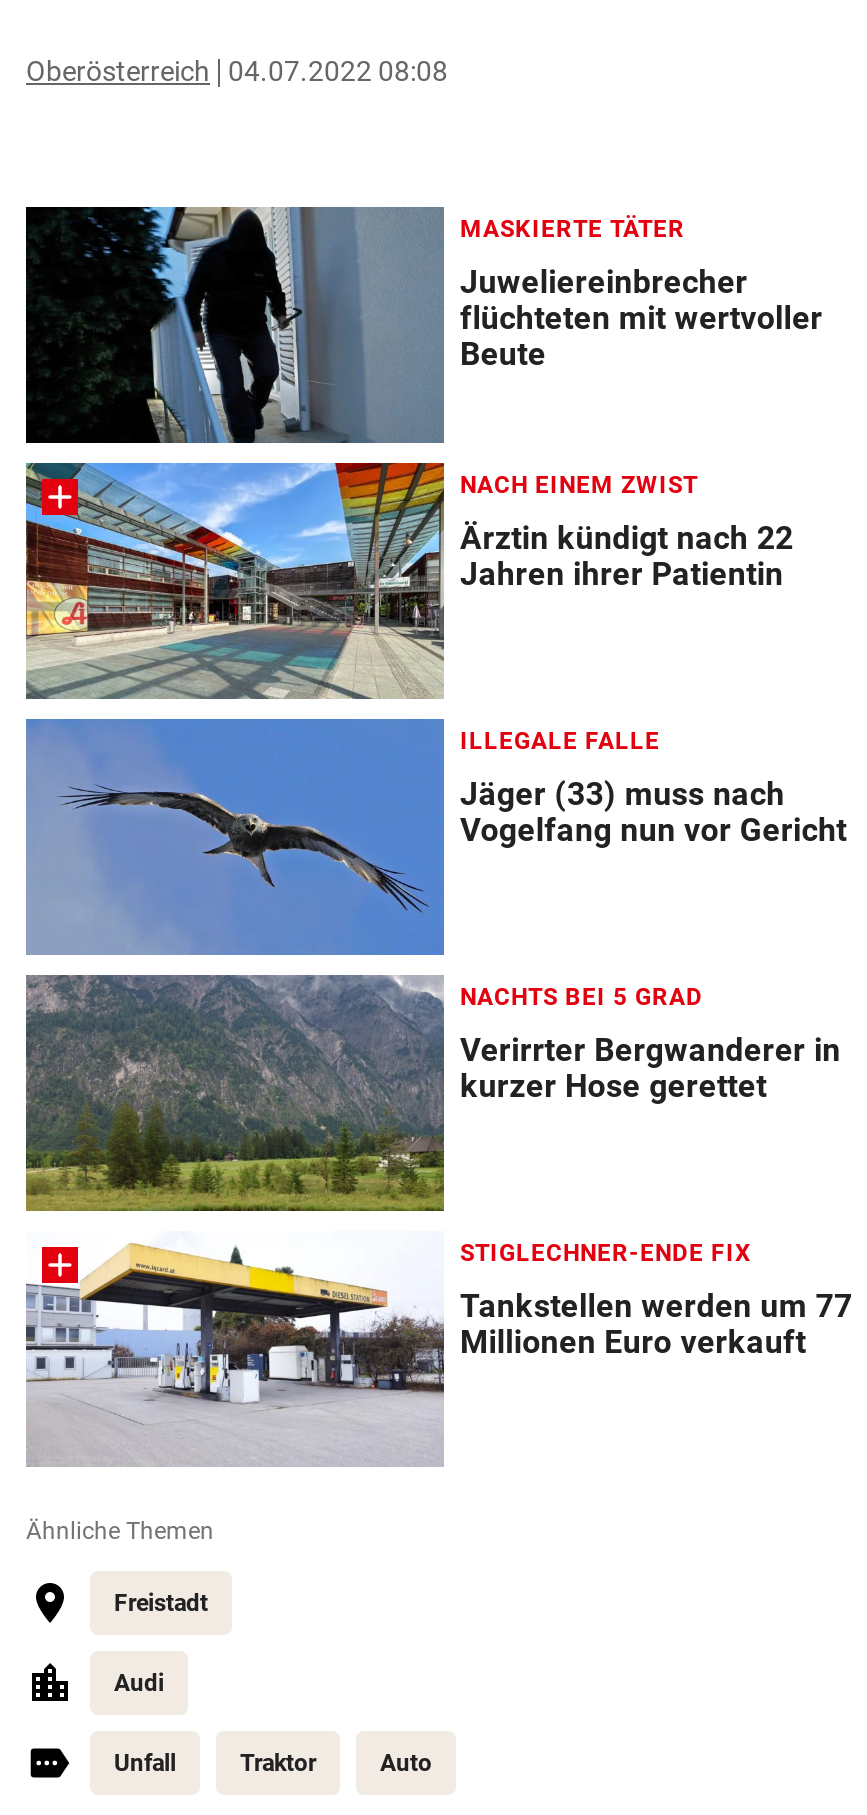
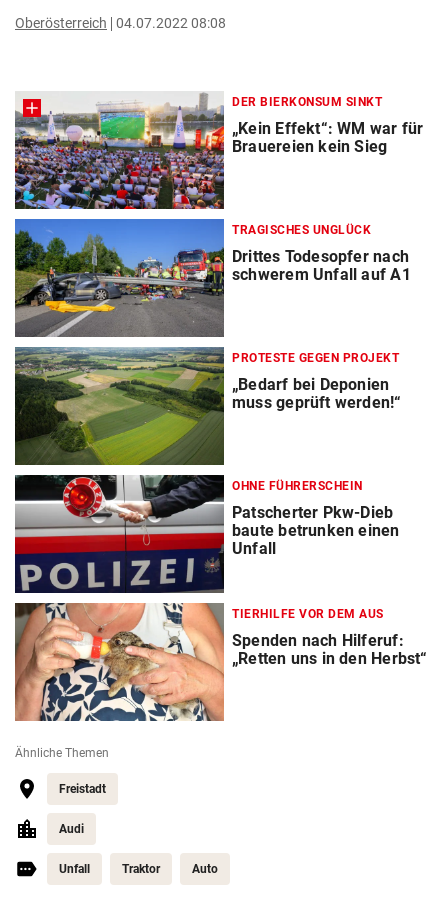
- [image]
- MASKIERTE TÄTER
+ [image]
+ DER BIERKONSUM SINKT

- Juweliereinbrecher
- flüchteten mit wertvoller
- Beute
+ „Kein Effekt“: WM war für
+ Brauereien kein Sieg

- [image]
- NACH EINEM ZWIST
+ [image]
+ TRAGISCHES UNGLÜCK

- Ärztin kündigt nach 22
- Jahren ihrer Patientin
+ Drittes Todesopfer nach
+ schwerem Unfall auf A1

- [image]
- ILLEGALE FALLE
+ [image]
+ PROTESTE GEGEN PROJEKT

- Jäger (33) muss nach
- Vogelfang nun vor Gericht
+ „Bedarf bei Deponien
+ muss geprüft werden!“

- [image]
- NACHTS BEI 5 GRAD
+ [image]
+ OHNE FÜHRERSCHEIN

- Verirrter Bergwanderer in
- kurzer Hose gerettet
+ Patscherter Pkw-Dieb
+ baute betrunken einen
+ Unfall

- [image]
- STIGLECHNER-ENDE FIX
+ [image]
+ TIERHILFE VOR DEM AUS

- Tankstellen werden um 77
- Millionen Euro verkauft
+ Spenden nach Hilferuf:
+ „Retten uns in den Herbst“
